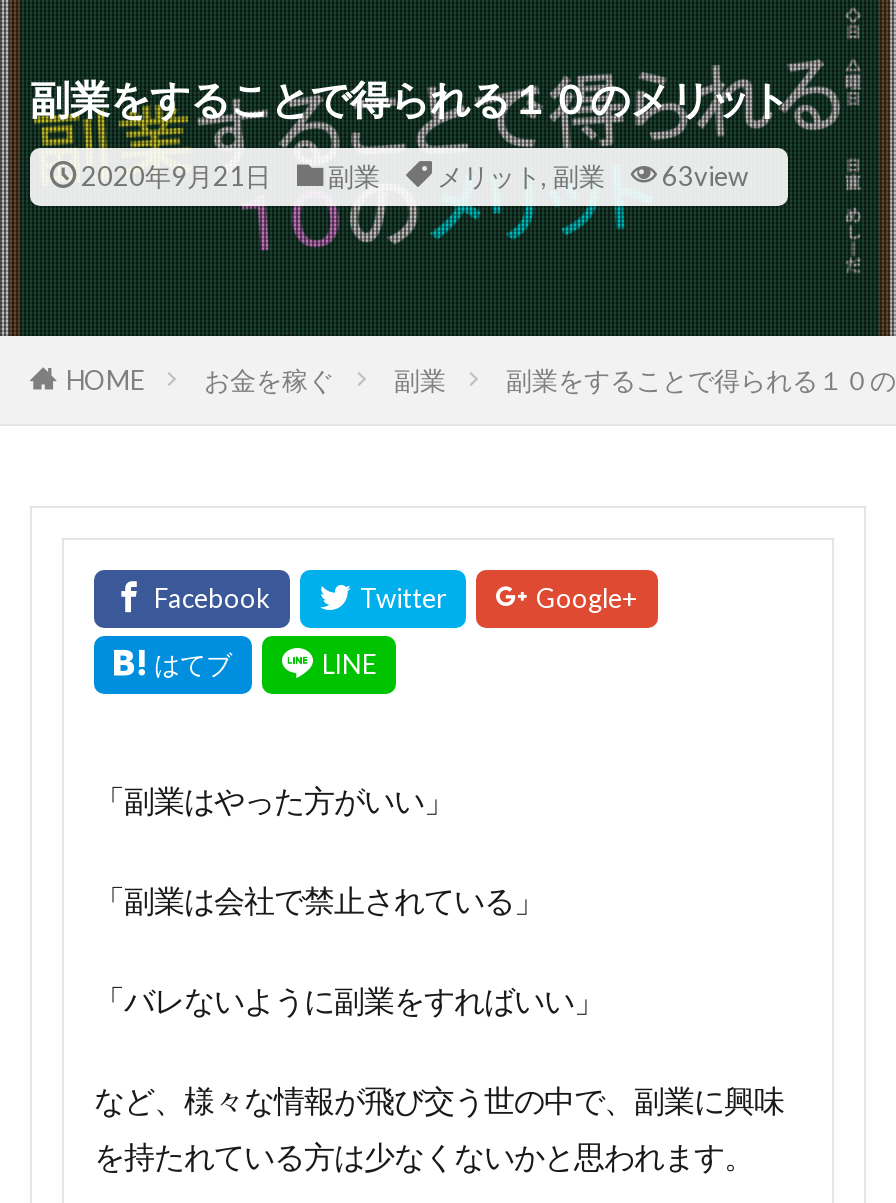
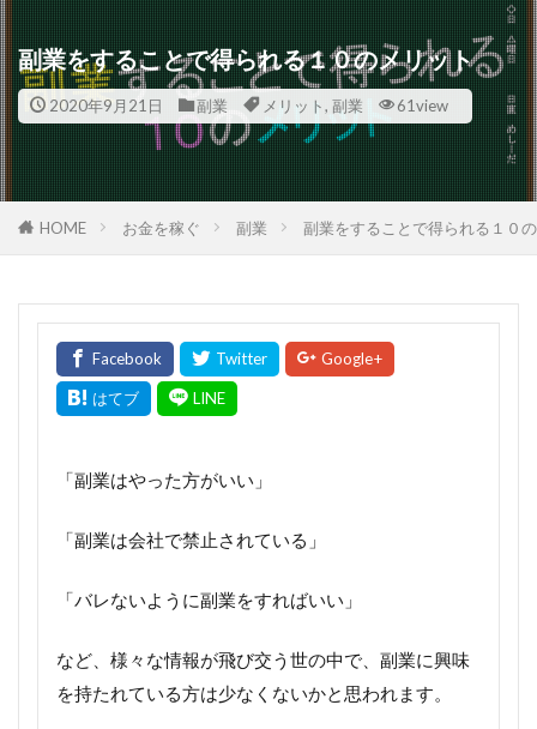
- 2020年9月21日 副業 メリット,副業 63view
+ 2020年9月21日 副業 メリット,副業 61view
